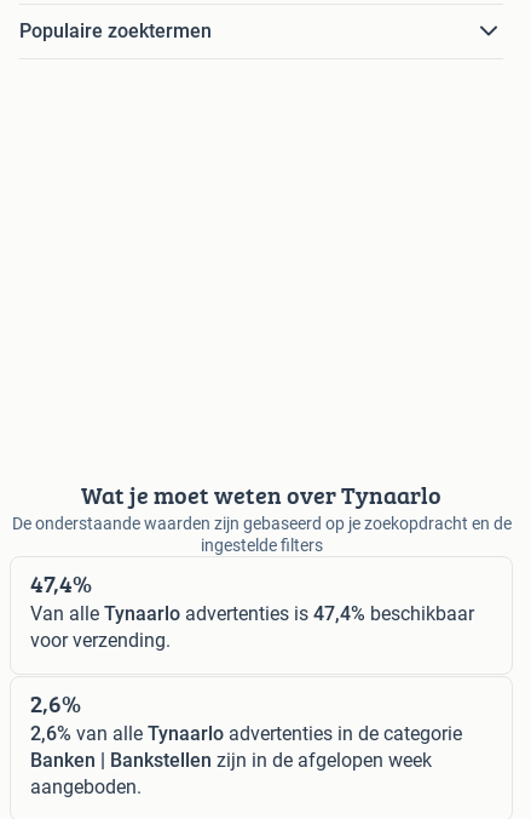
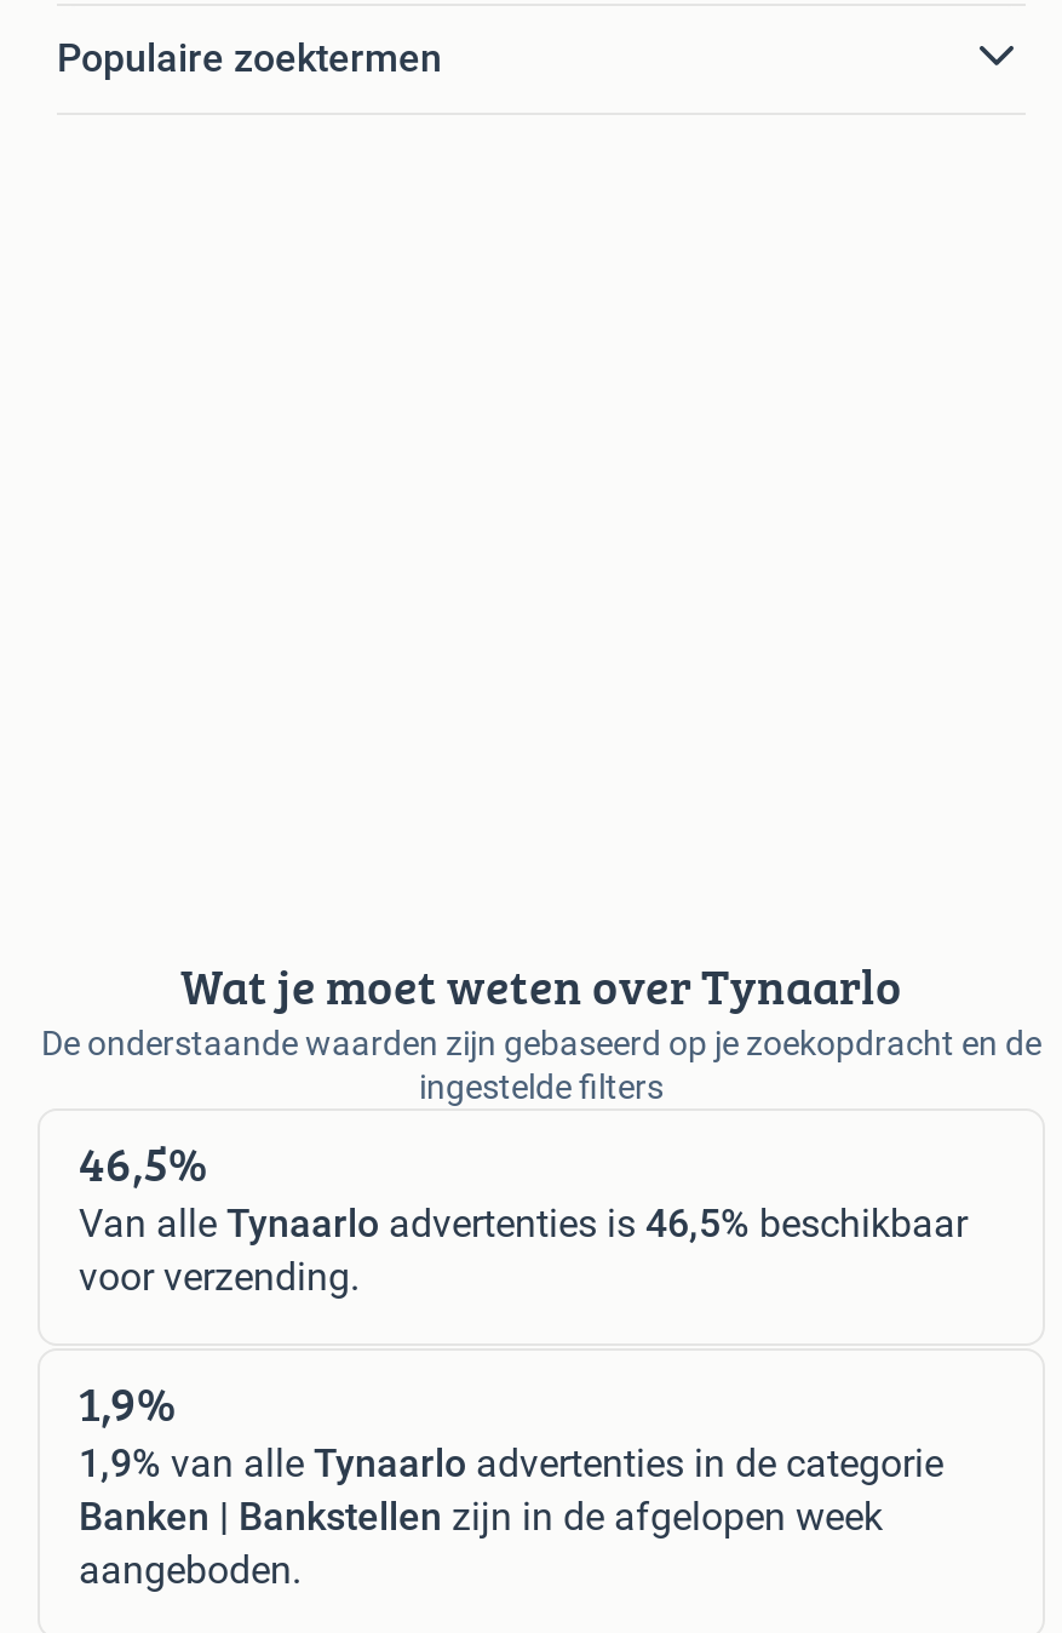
- 47,4%
+ 46,5%

- Van alle Tynaarlo advertenties is 47,4% beschikbaar
+ Van alle Tynaarlo advertenties is 46,5% beschikbaar

- 2,6%
+ 1,9%

- 2,6% van alle Tynaarlo advertenties in de categorie
+ 1,9% van alle Tynaarlo advertenties in de categorie
